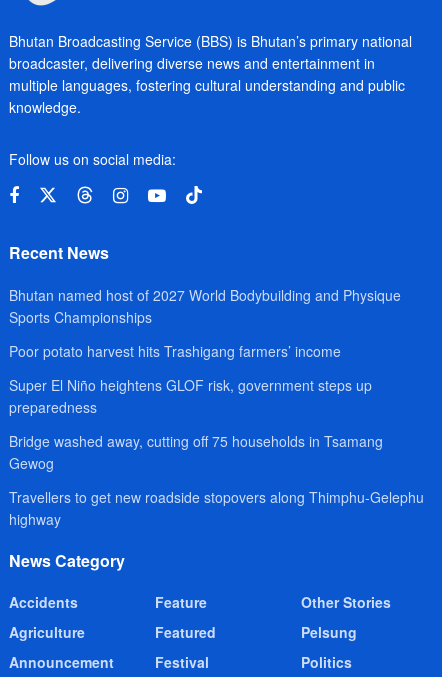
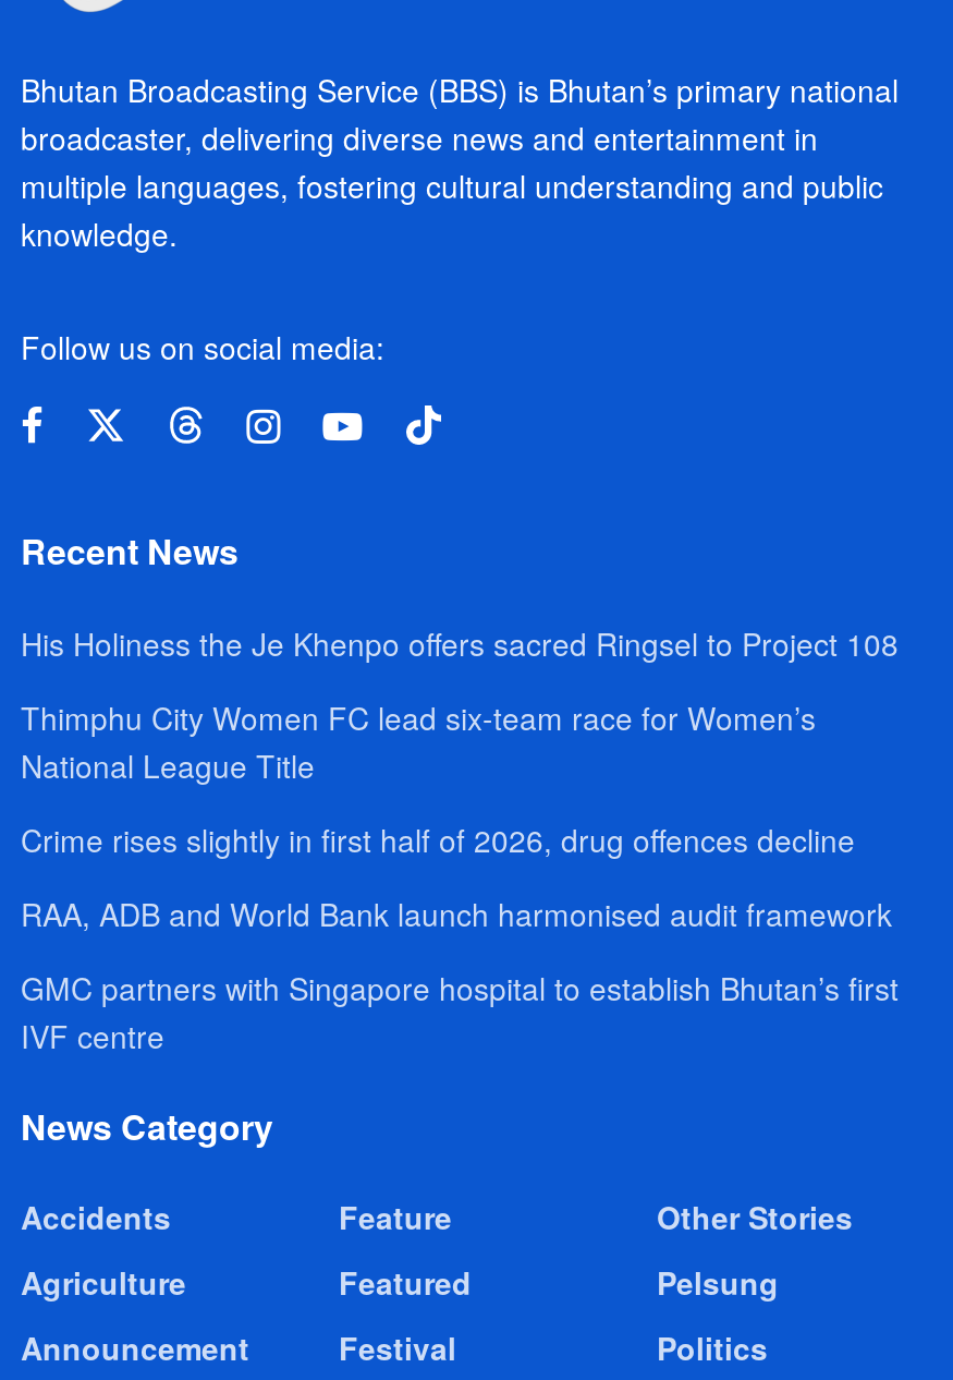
- Bhutan named host of 2027 World Bodybuilding and Physique
- Sports Championships
+ His Holiness the Je Khenpo offers sacred Ringsel to Project 108

- Poor potato harvest hits Trashigang farmers’ income
+ Thimphu City Women FC lead six-team race for Women’s
+ National League Title

- Super El Niño heightens GLOF risk, government steps up
- preparedness
+ Crime rises slightly in first half of 2026, drug offences decline

- Bridge washed away, cutting off 75 households in Tsamang
- Gewog
+ RAA, ADB and World Bank launch harmonised audit framework

- Travellers to get new roadside stopovers along Thimphu-Gelephu
- highway
+ GMC partners with Singapore hospital to establish Bhutan’s first
+ IVF centre
